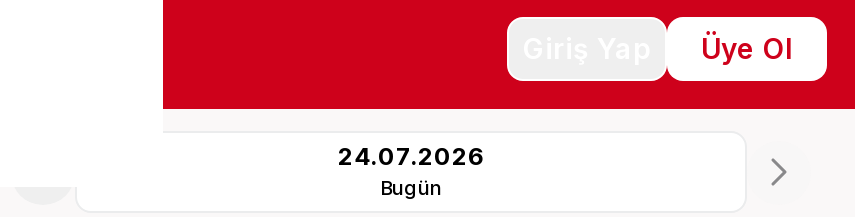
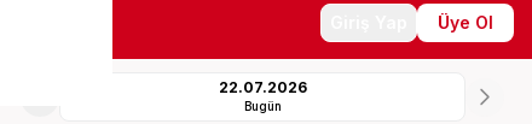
- 24.07.2026
+ 22.07.2026
